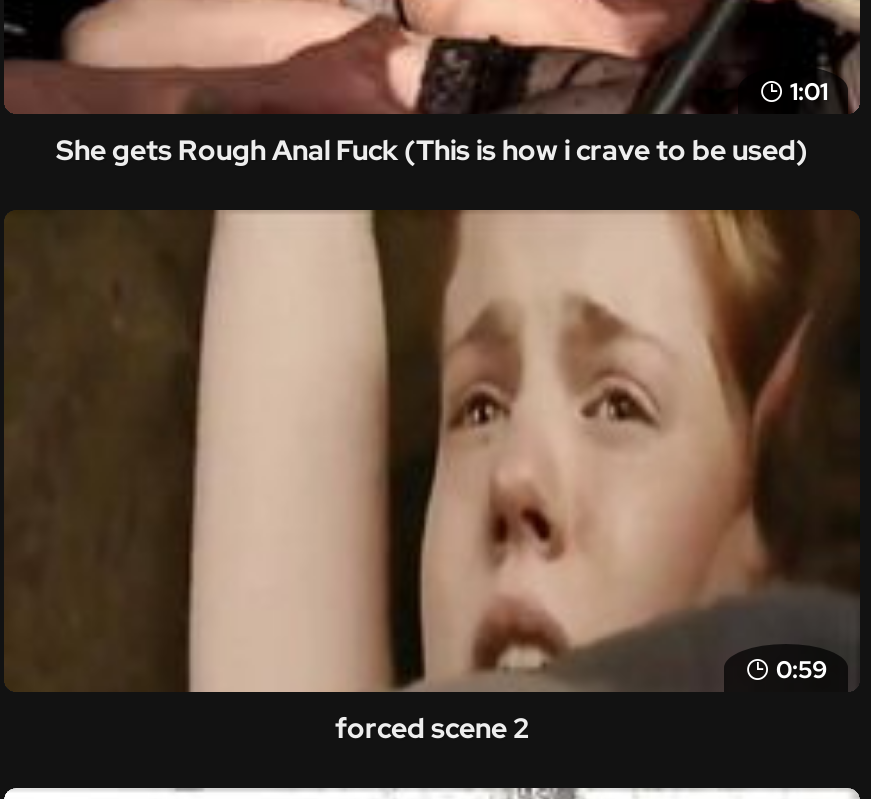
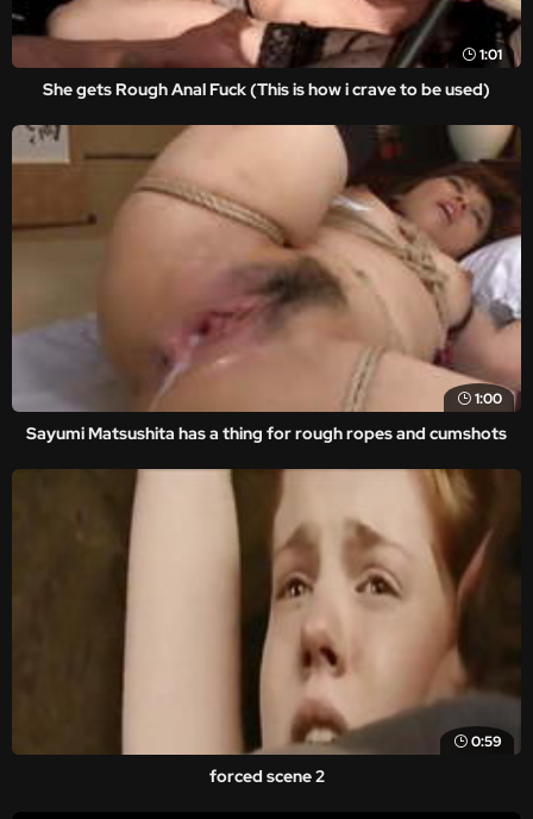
+ [image]
+ 1:00
+ Sayumi Matsushita has a thing for rough ropes and cumshots
